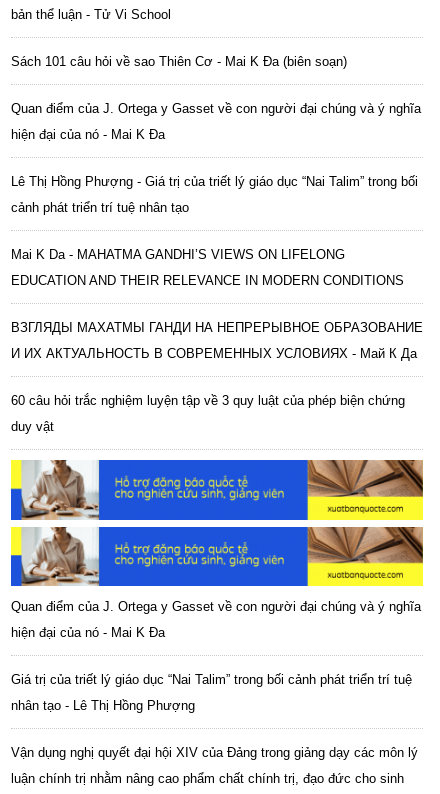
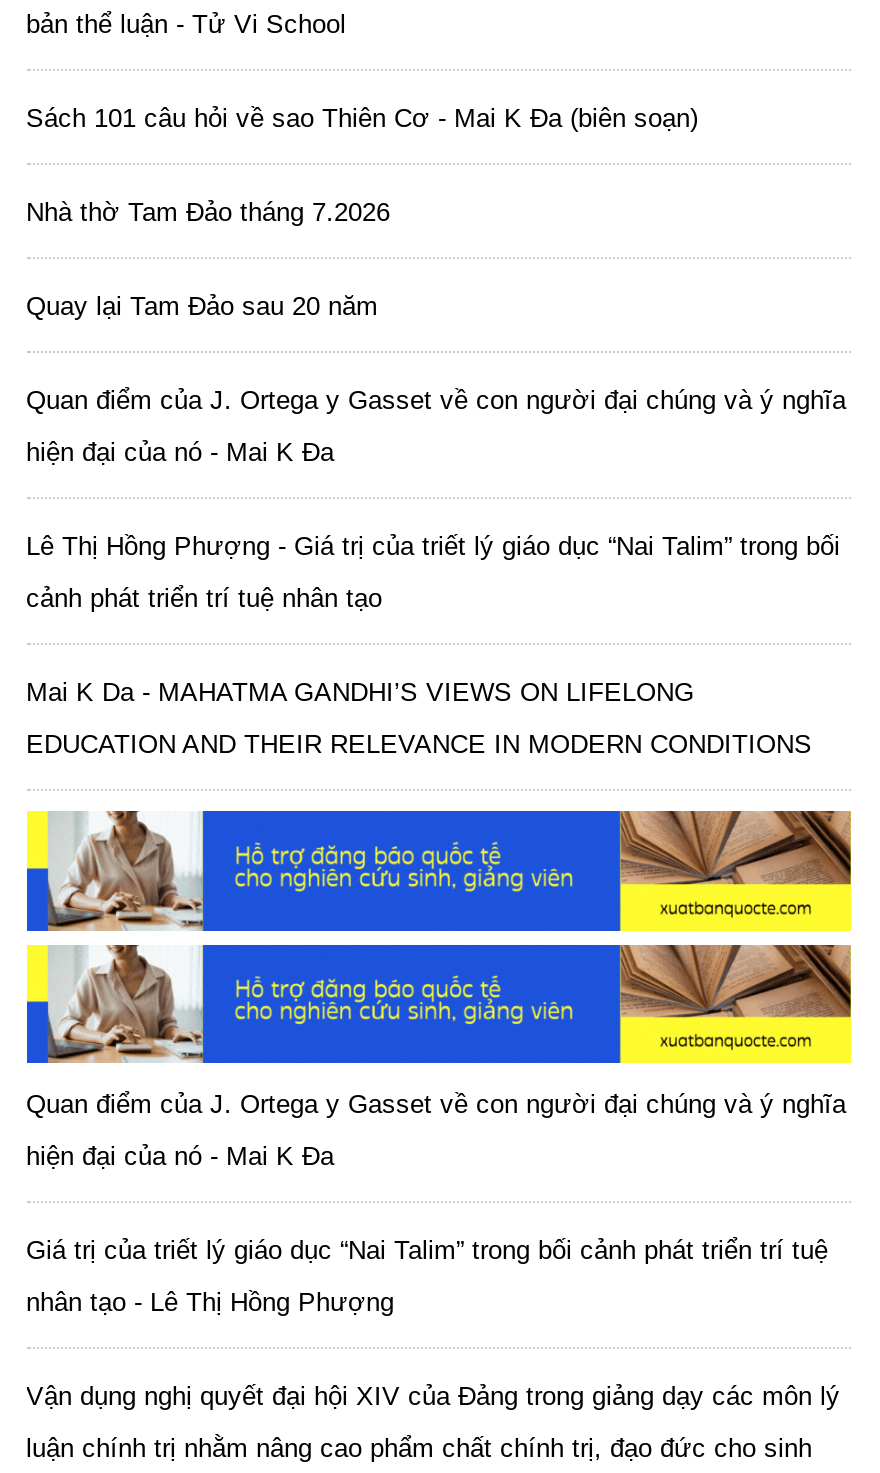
+ Nhà thờ Tam Đảo tháng 7.2026
+ Quay lại Tam Đảo sau 20 năm

moved down: Quan điểm của J. Ortega y Gasset về con người đại chúng và ý nghĩa | hiện đại của nó - Mai K Đa | Lê Thị Hồng Phượng - Giá trị của triết lý giáo dục “Nai Talim” trong bối | cảnh phát triển trí tuệ nhân tạo | Mai K Da - MAHATMA GANDHI’S VIEWS ON LIFELONG | EDUCATION AND THEIR RELEVANCE IN MODERN CONDITIONS

- ВЗГЛЯДЫ МАХАТМЫ ГАНДИ НА НЕПРЕРЫВНОЕ ОБРАЗОВАНИЕ
- И ИХ АКТУАЛЬНОСТЬ В СОВРЕМЕННЫХ УСЛОВИЯХ - Май К Да
- 60 câu hỏi trắc nghiệm luyện tập về 3 quy luật của phép biện chứng
- duy vật
